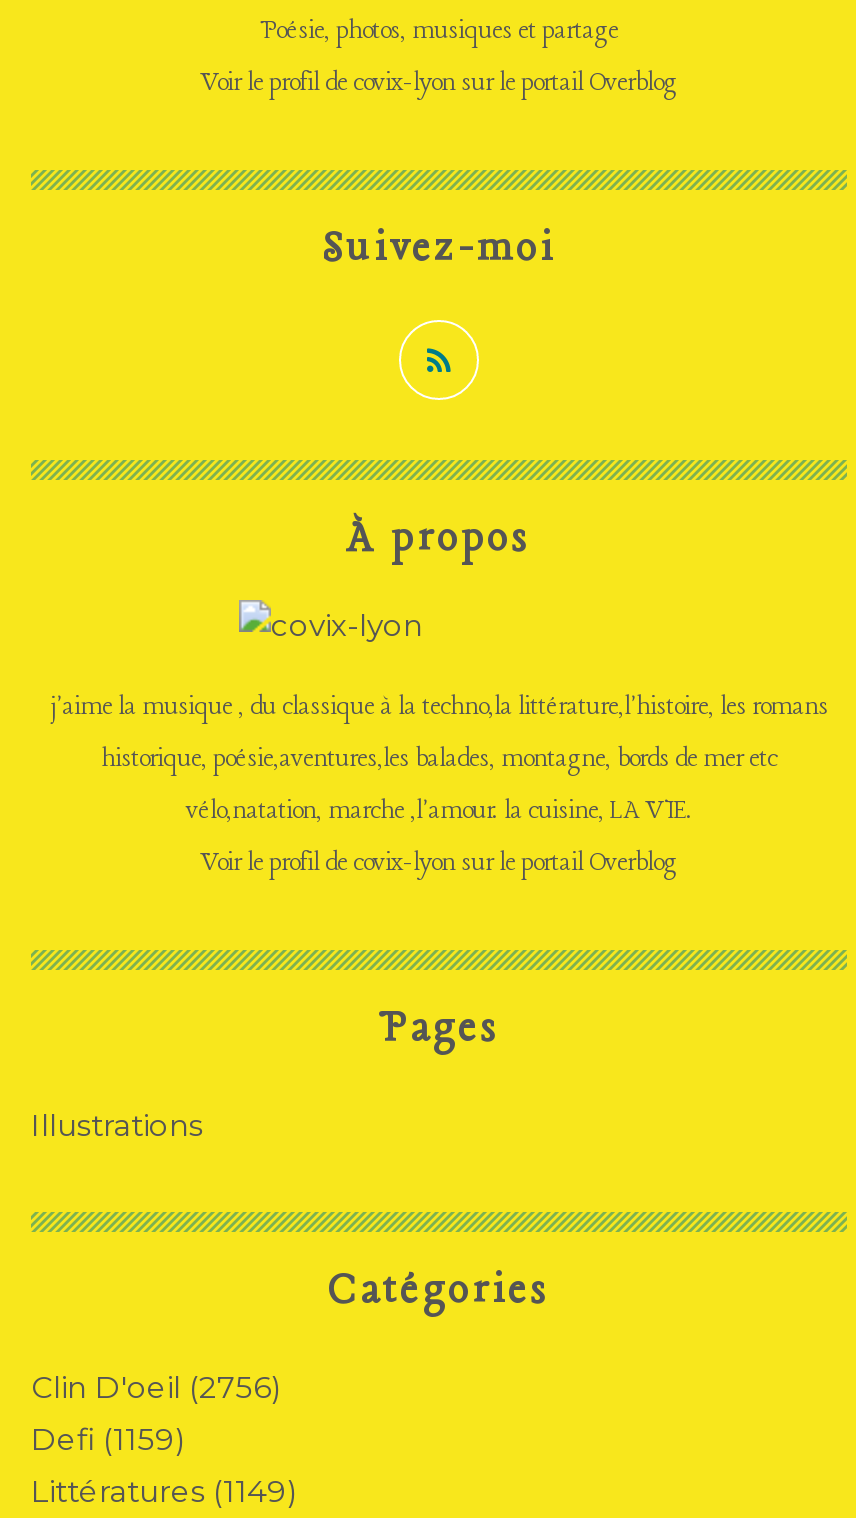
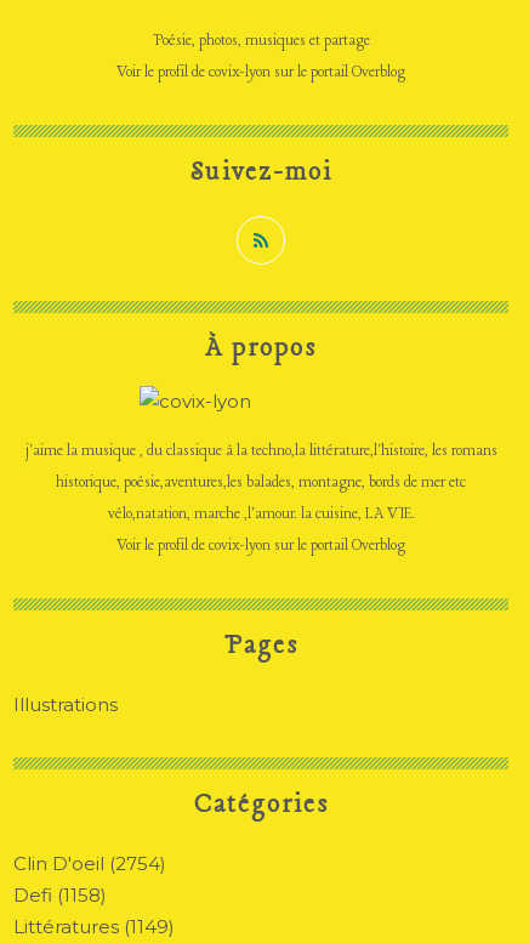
- Clin D'oeil (2756)
+ Clin D'oeil (2754)

- Defi (1159)
+ Defi (1158)
